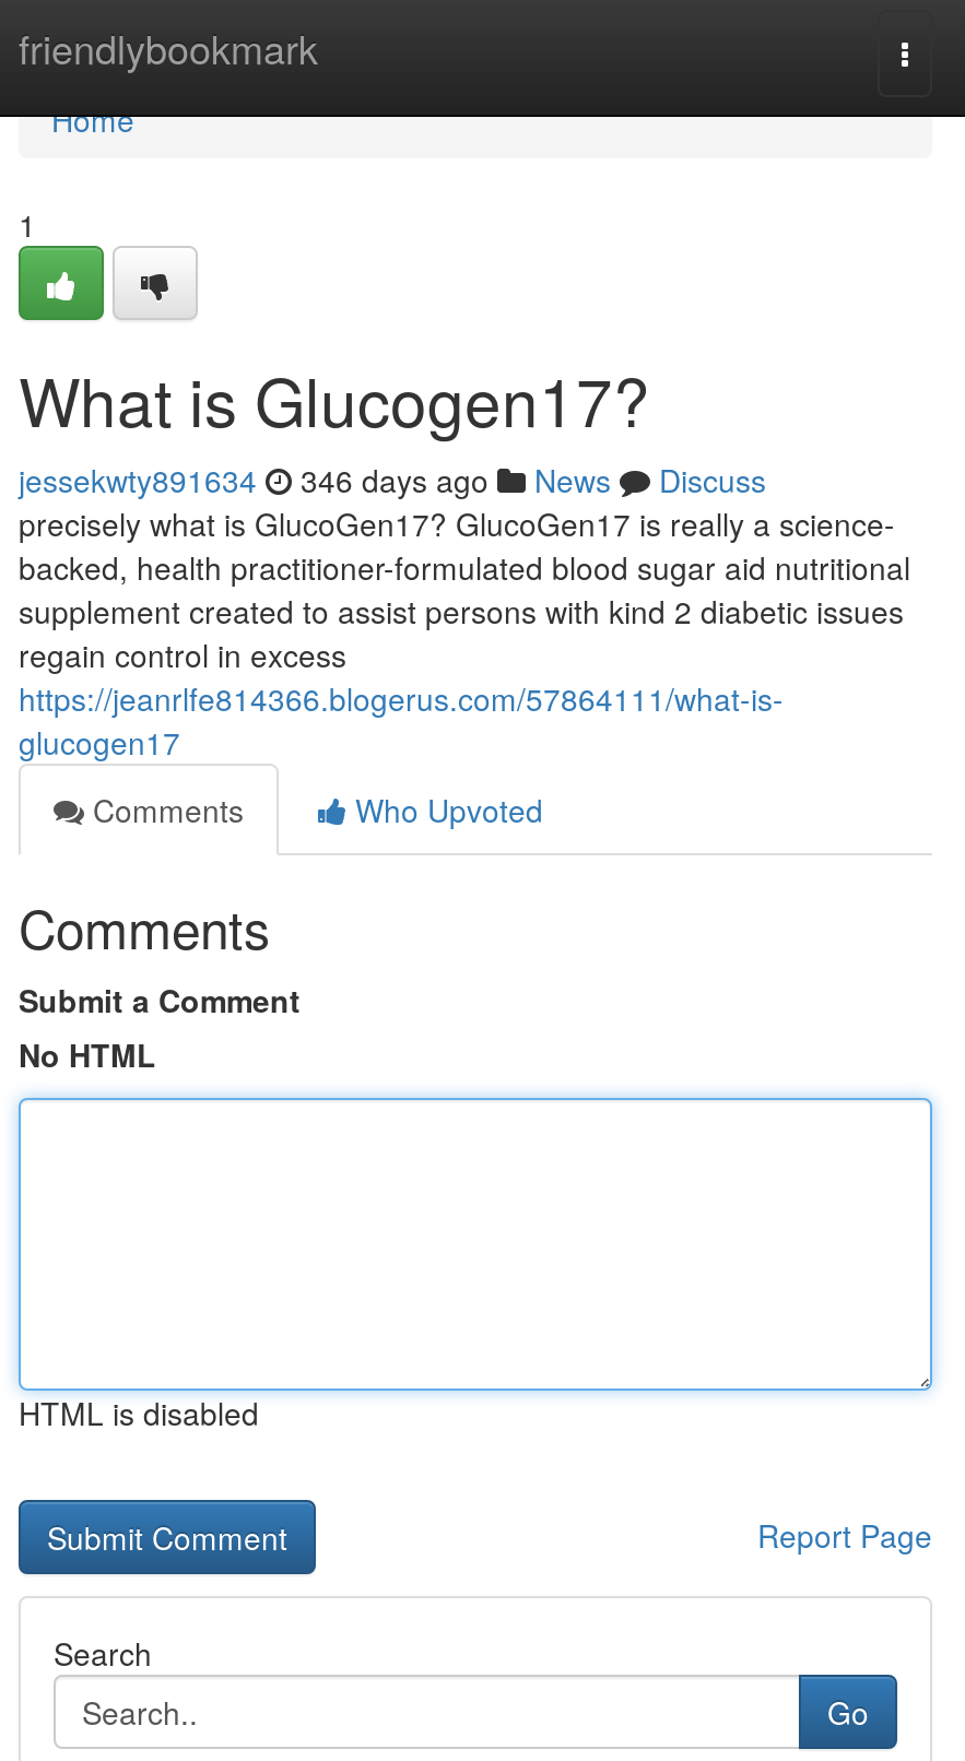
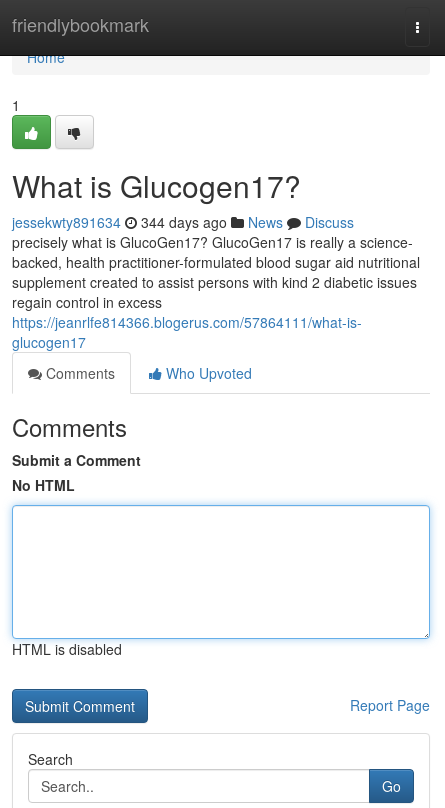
- jessekwty891634 346 days ago News Discuss
+ jessekwty891634 344 days ago News Discuss
